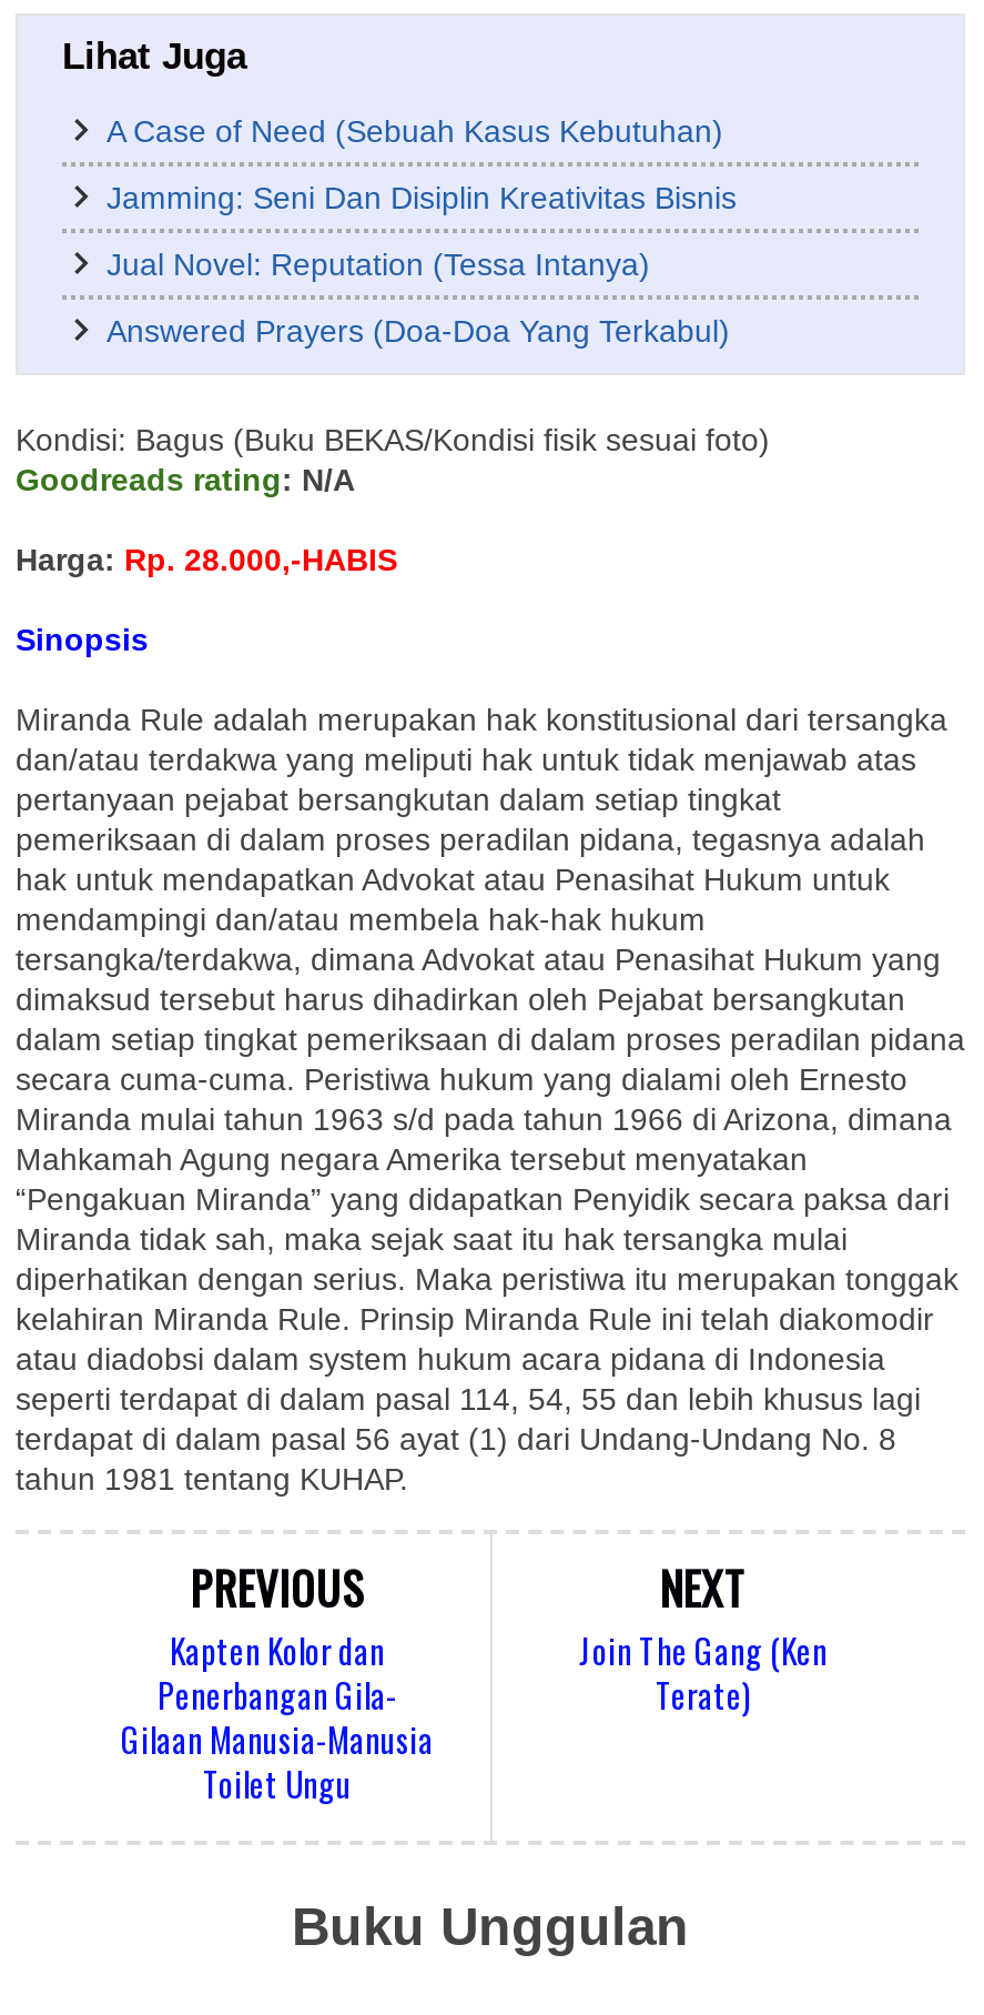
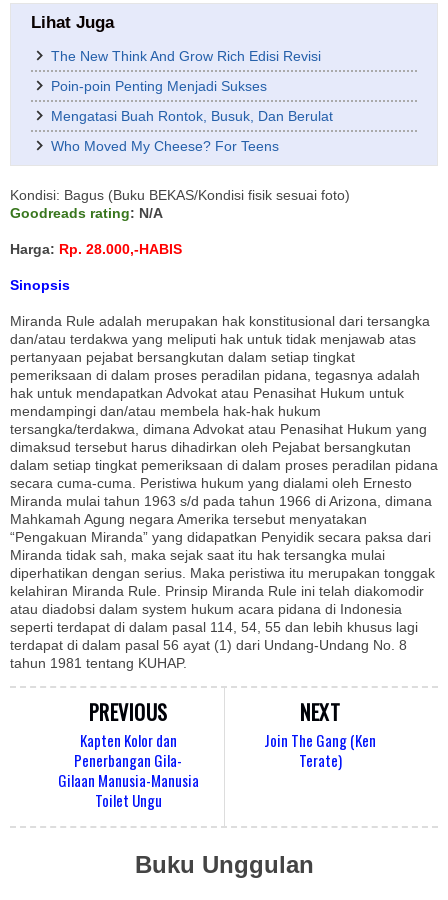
- A Case of Need (Sebuah Kasus Kebutuhan)
+ The New Think And Grow Rich Edisi Revisi

- Jamming: Seni Dan Disiplin Kreativitas Bisnis
+ Poin-poin Penting Menjadi Sukses

- Jual Novel: Reputation (Tessa Intanya)
+ Mengatasi Buah Rontok, Busuk, Dan Berulat

- Answered Prayers (Doa-Doa Yang Terkabul)
+ Who Moved My Cheese? For Teens
